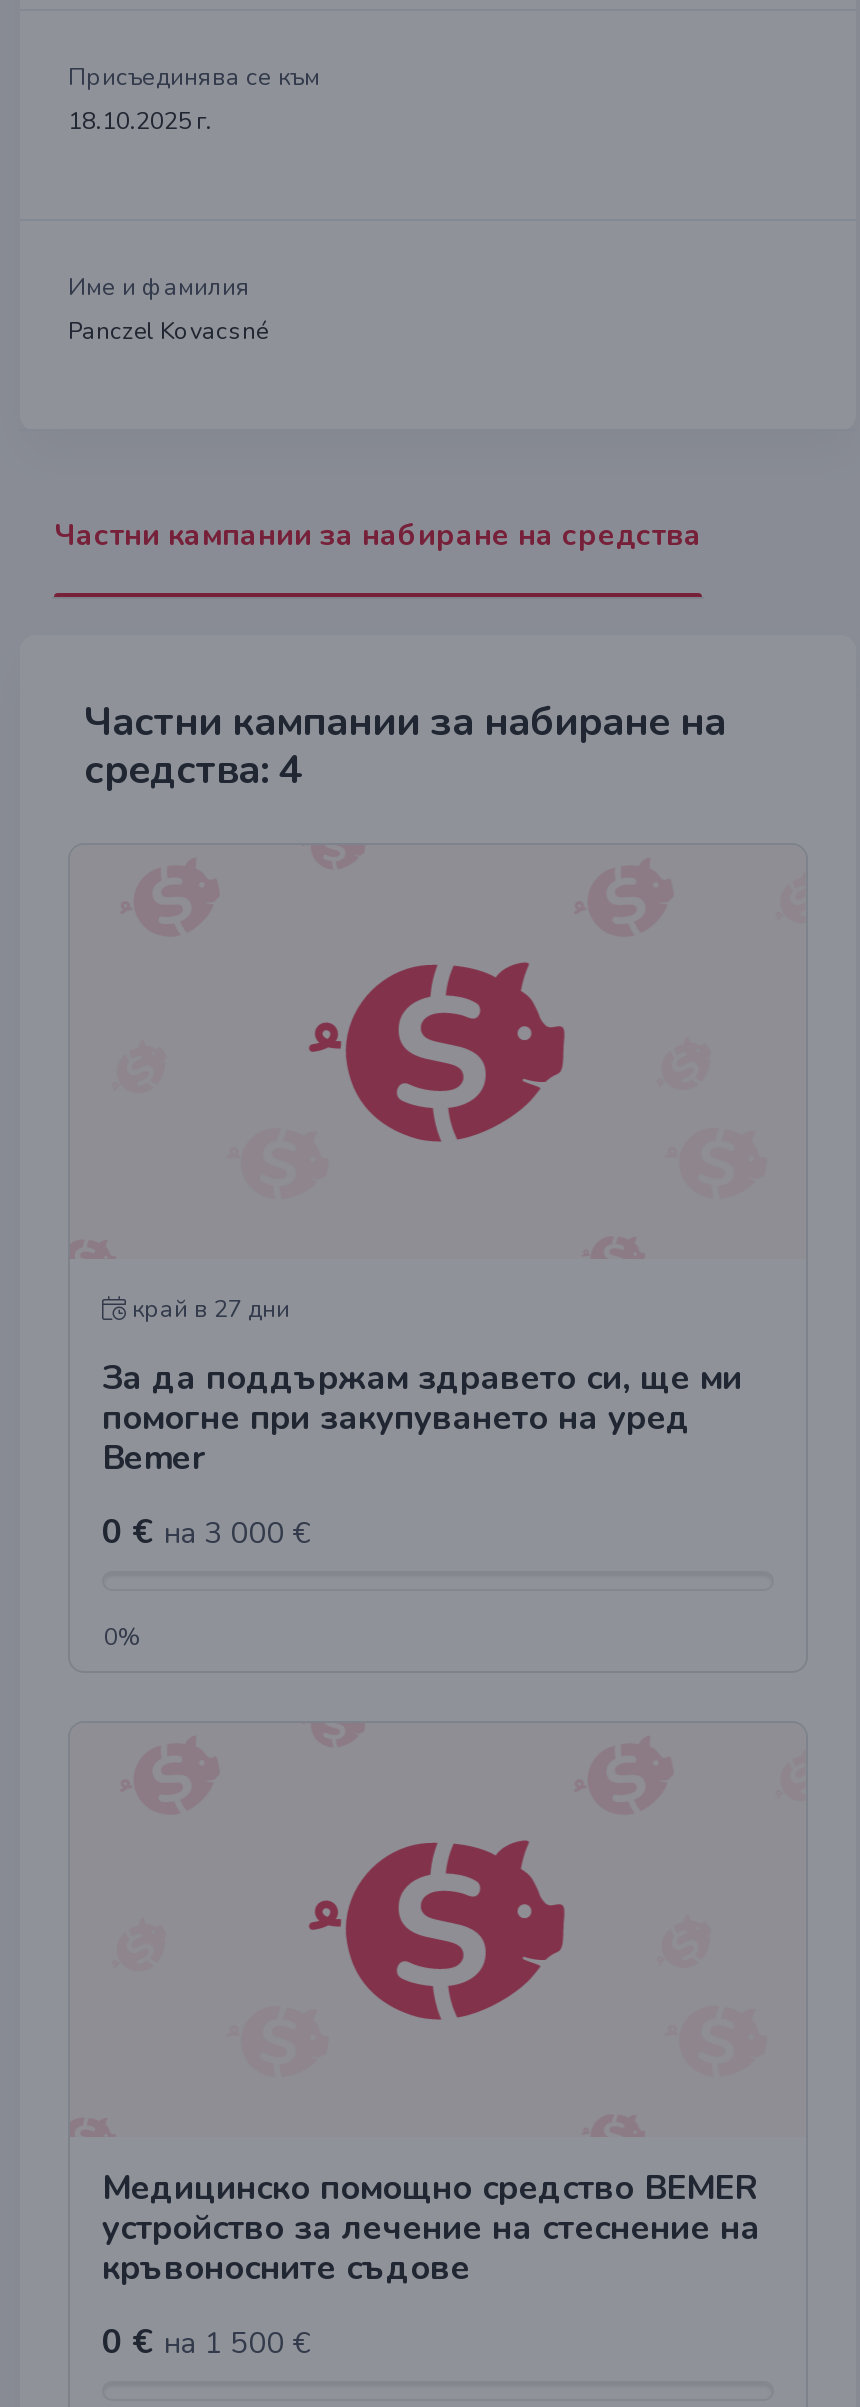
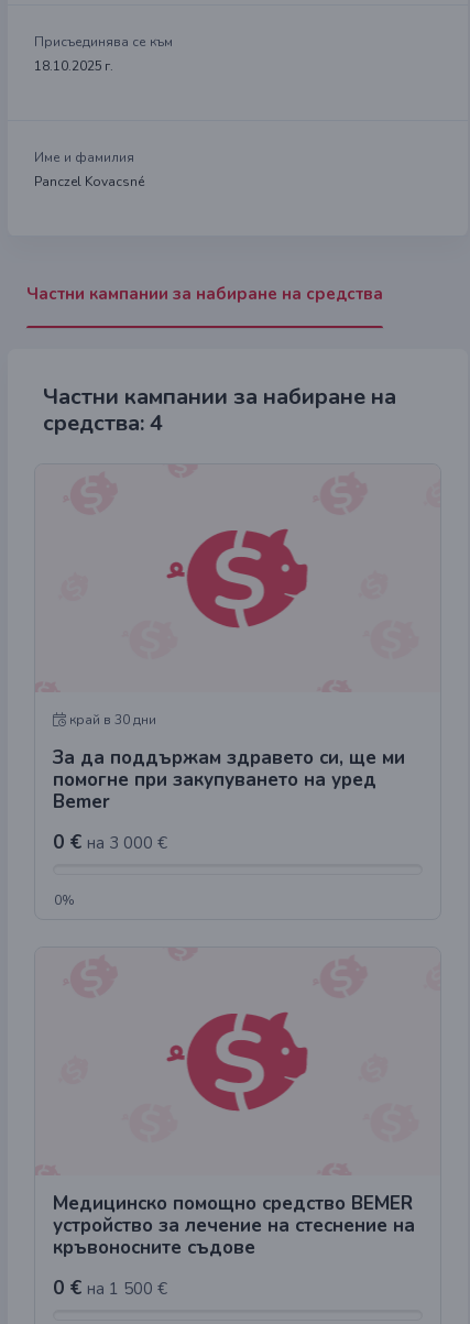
- край в 27 дни
+ край в 30 дни
